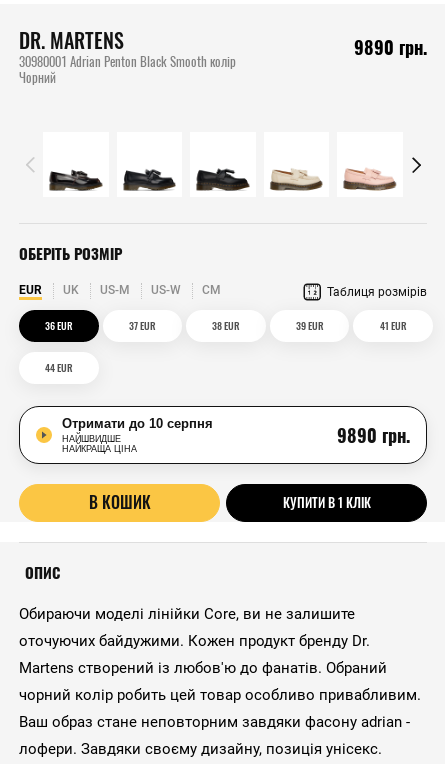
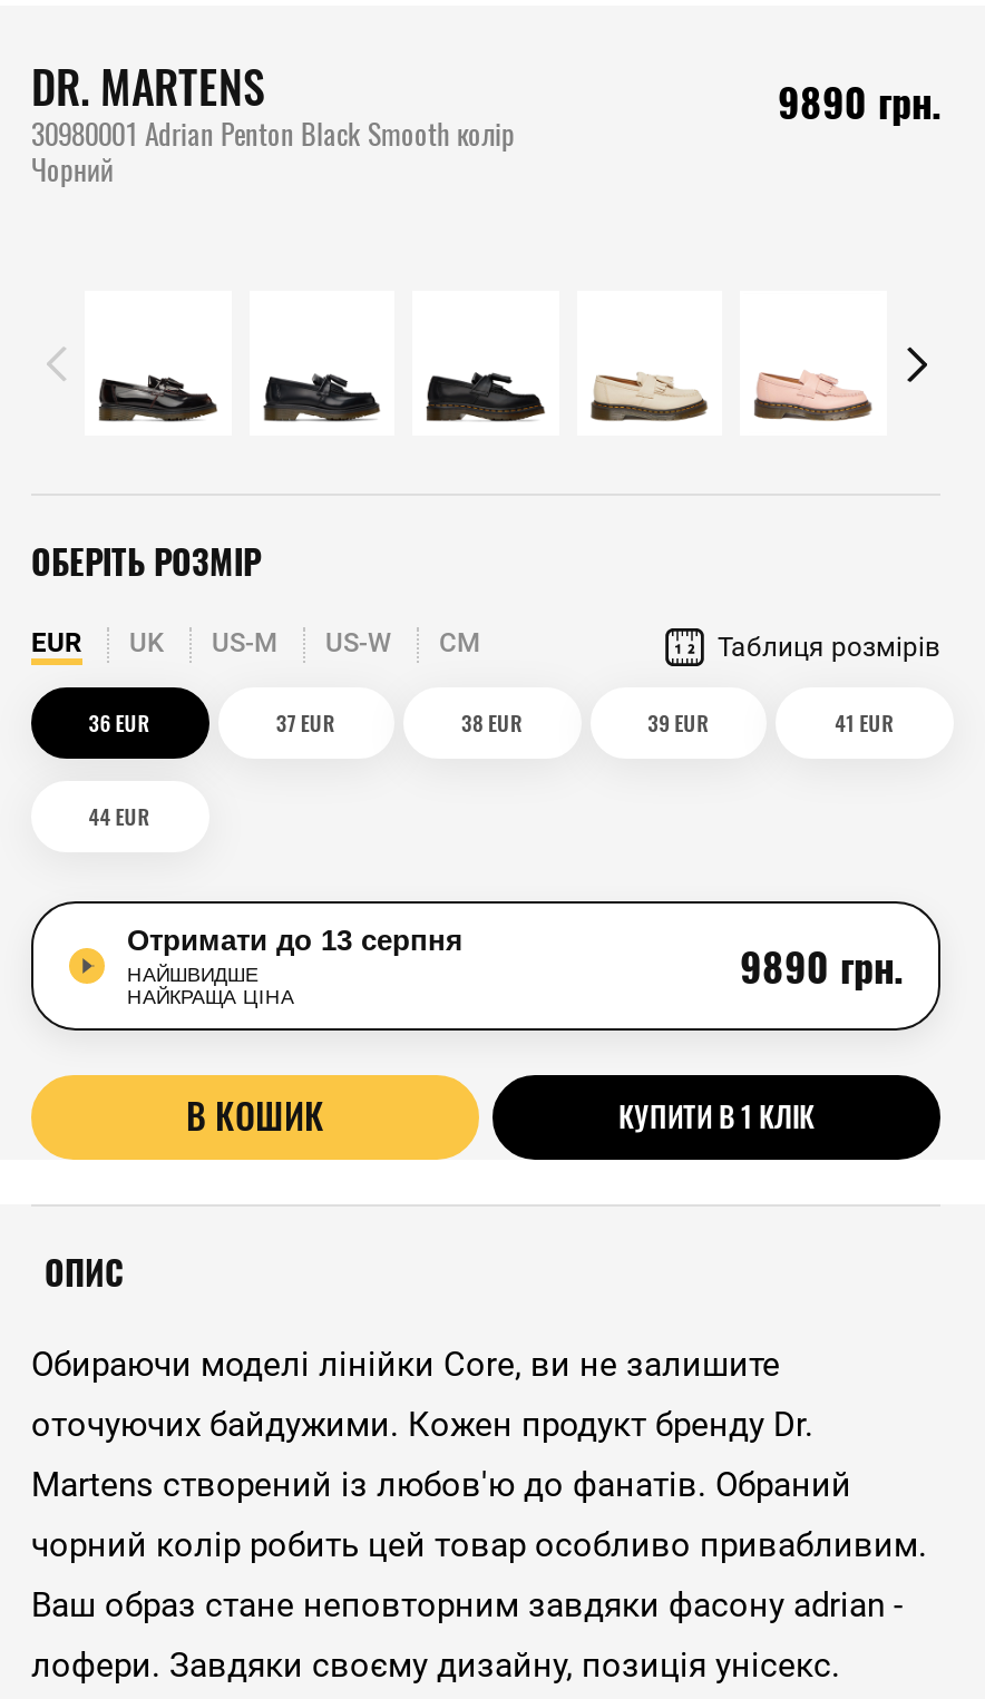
- Отримати до 10 серпня
+ Отримати до 13 серпня
